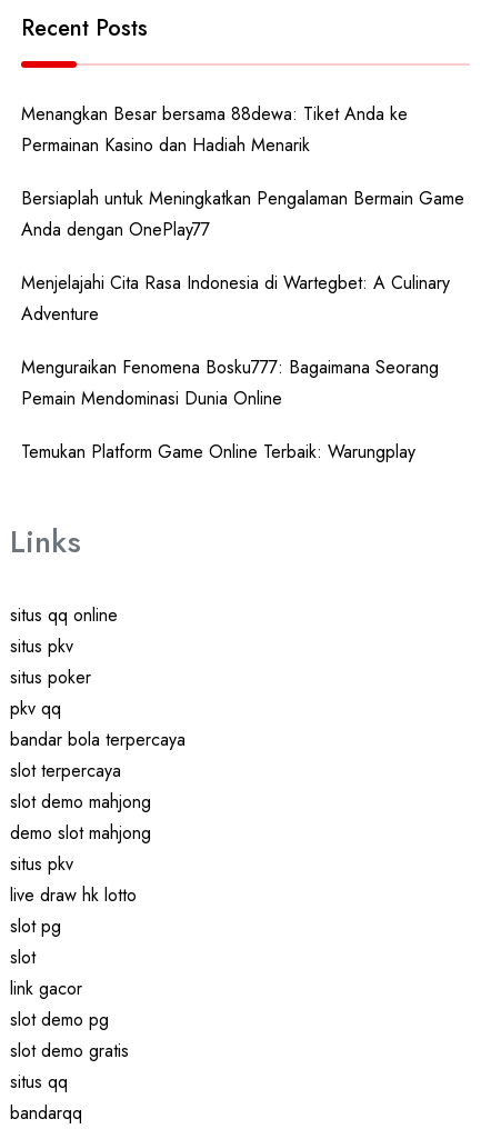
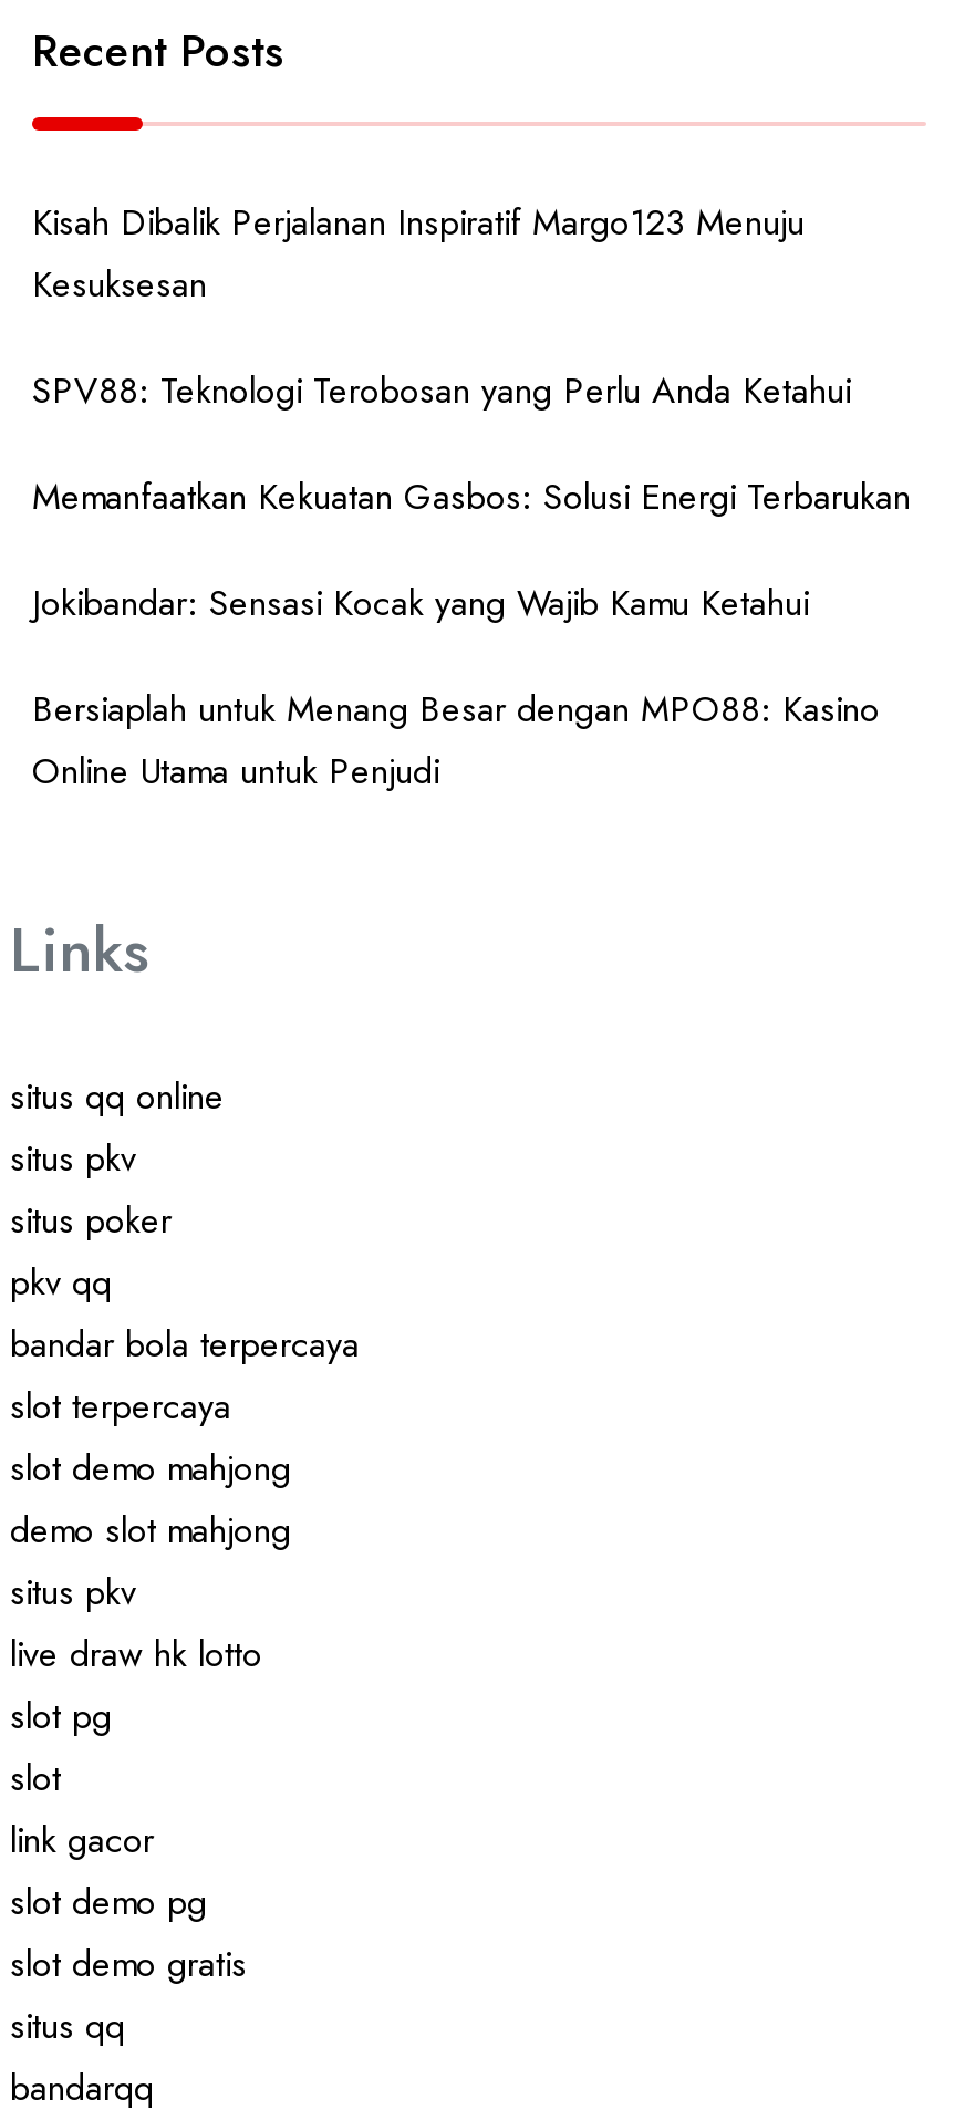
- Menangkan Besar bersama 88dewa: Tiket Anda ke
- Permainan Kasino dan Hadiah Menarik
+ Kisah Dibalik Perjalanan Inspiratif Margo123 Menuju
+ Kesuksesan

- Bersiaplah untuk Meningkatkan Pengalaman Bermain Game
- Anda dengan OnePlay77
+ SPV88: Teknologi Terobosan yang Perlu Anda Ketahui

- Menjelajahi Cita Rasa Indonesia di Wartegbet: A Culinary
- Adventure
+ Memanfaatkan Kekuatan Gasbos: Solusi Energi Terbarukan

- Menguraikan Fenomena Bosku777: Bagaimana Seorang
- Pemain Mendominasi Dunia Online
+ Jokibandar: Sensasi Kocak yang Wajib Kamu Ketahui

- Temukan Platform Game Online Terbaik: Warungplay
+ Bersiaplah untuk Menang Besar dengan MPO88: Kasino
+ Online Utama untuk Penjudi
